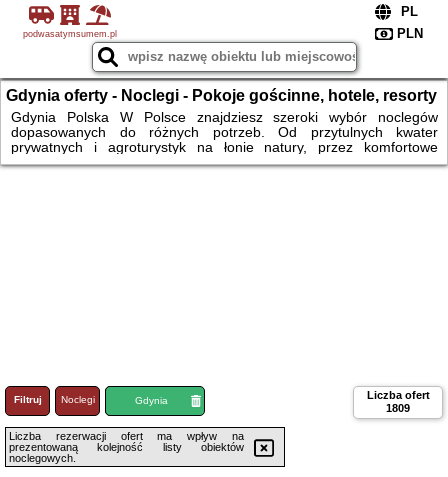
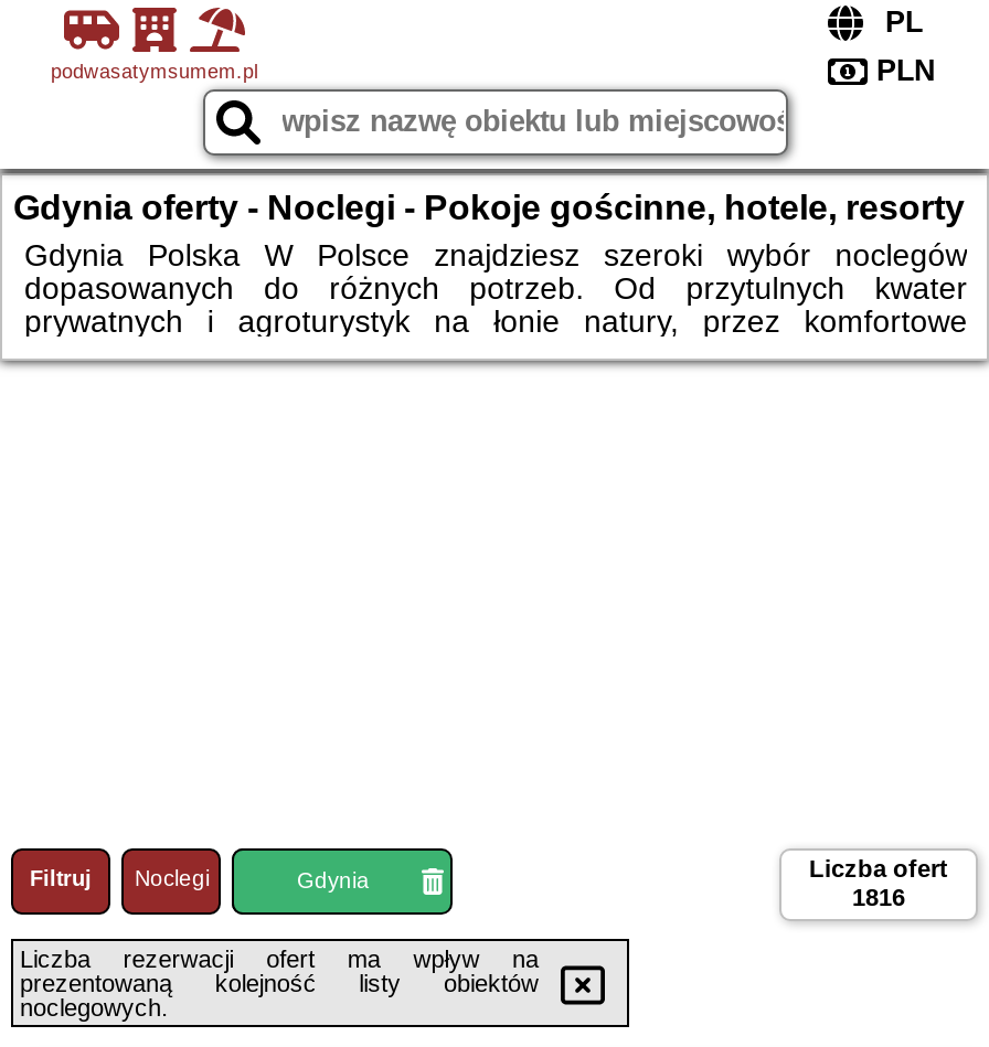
- 1809
+ 1816
